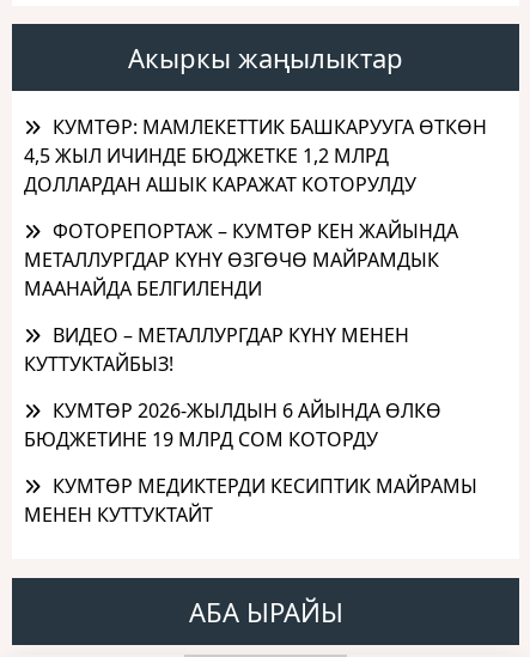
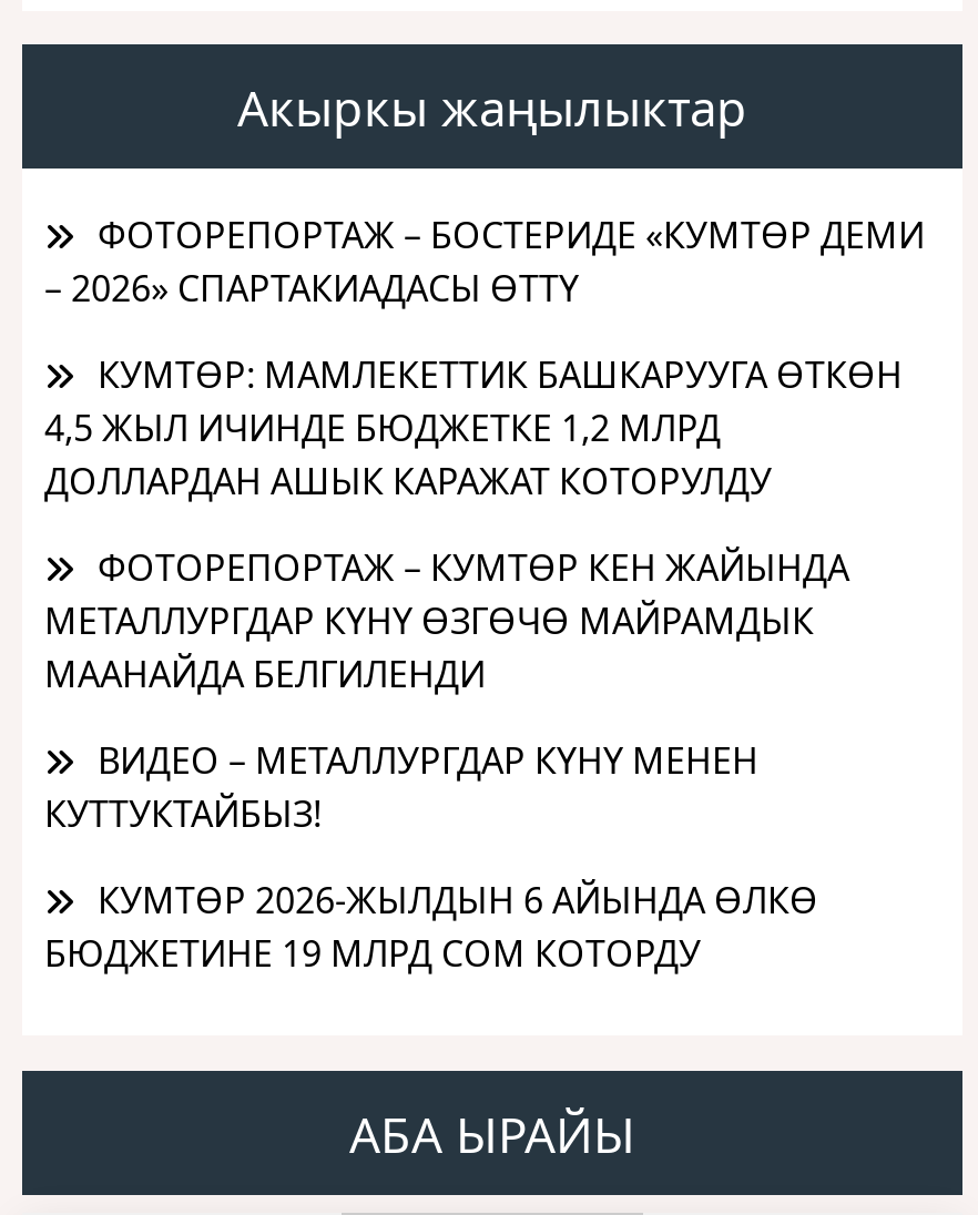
+ ФОТОРЕПОРТАЖ – БОСТЕРИДЕ «КУМТӨР ДЕМИ
+ – 2026» СПАРТАКИАДАСЫ ӨТТҮ

moved down: КУМТӨР: МАМЛЕКЕТТИК БАШКАРУУГА ӨТКӨН | 4,5 ЖЫЛ ИЧИНДЕ БЮДЖЕТКЕ 1,2 МЛРД | ДОЛЛАРДАН АШЫК КАРАЖАТ КОТОРУЛДУ | ... | КУМТӨР 2026-ЖЫЛДЫН 6 АЙЫНДА ӨЛКӨ | БЮДЖЕТИНЕ 19 МЛРД СОМ КОТОРДУ

- КУМТӨР МЕДИКТЕРДИ КЕСИПТИК МАЙРАМЫ
- МЕНЕН КУТТУКТАЙТ
